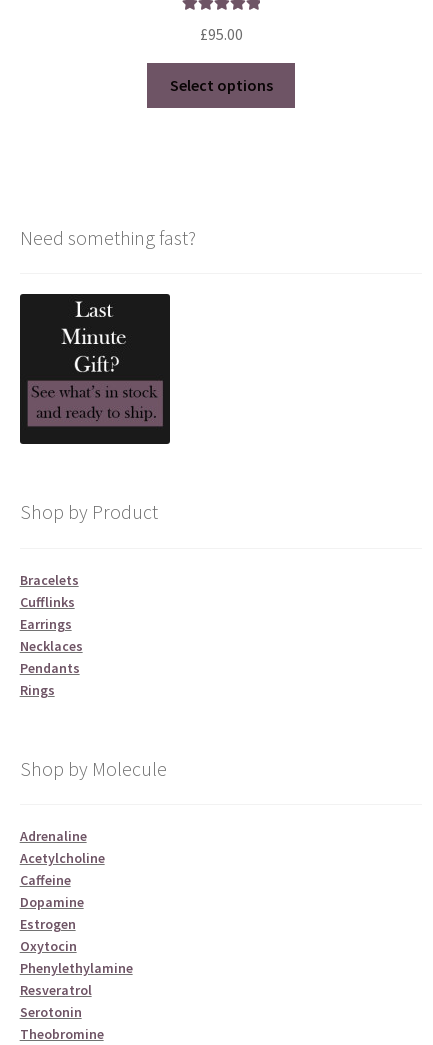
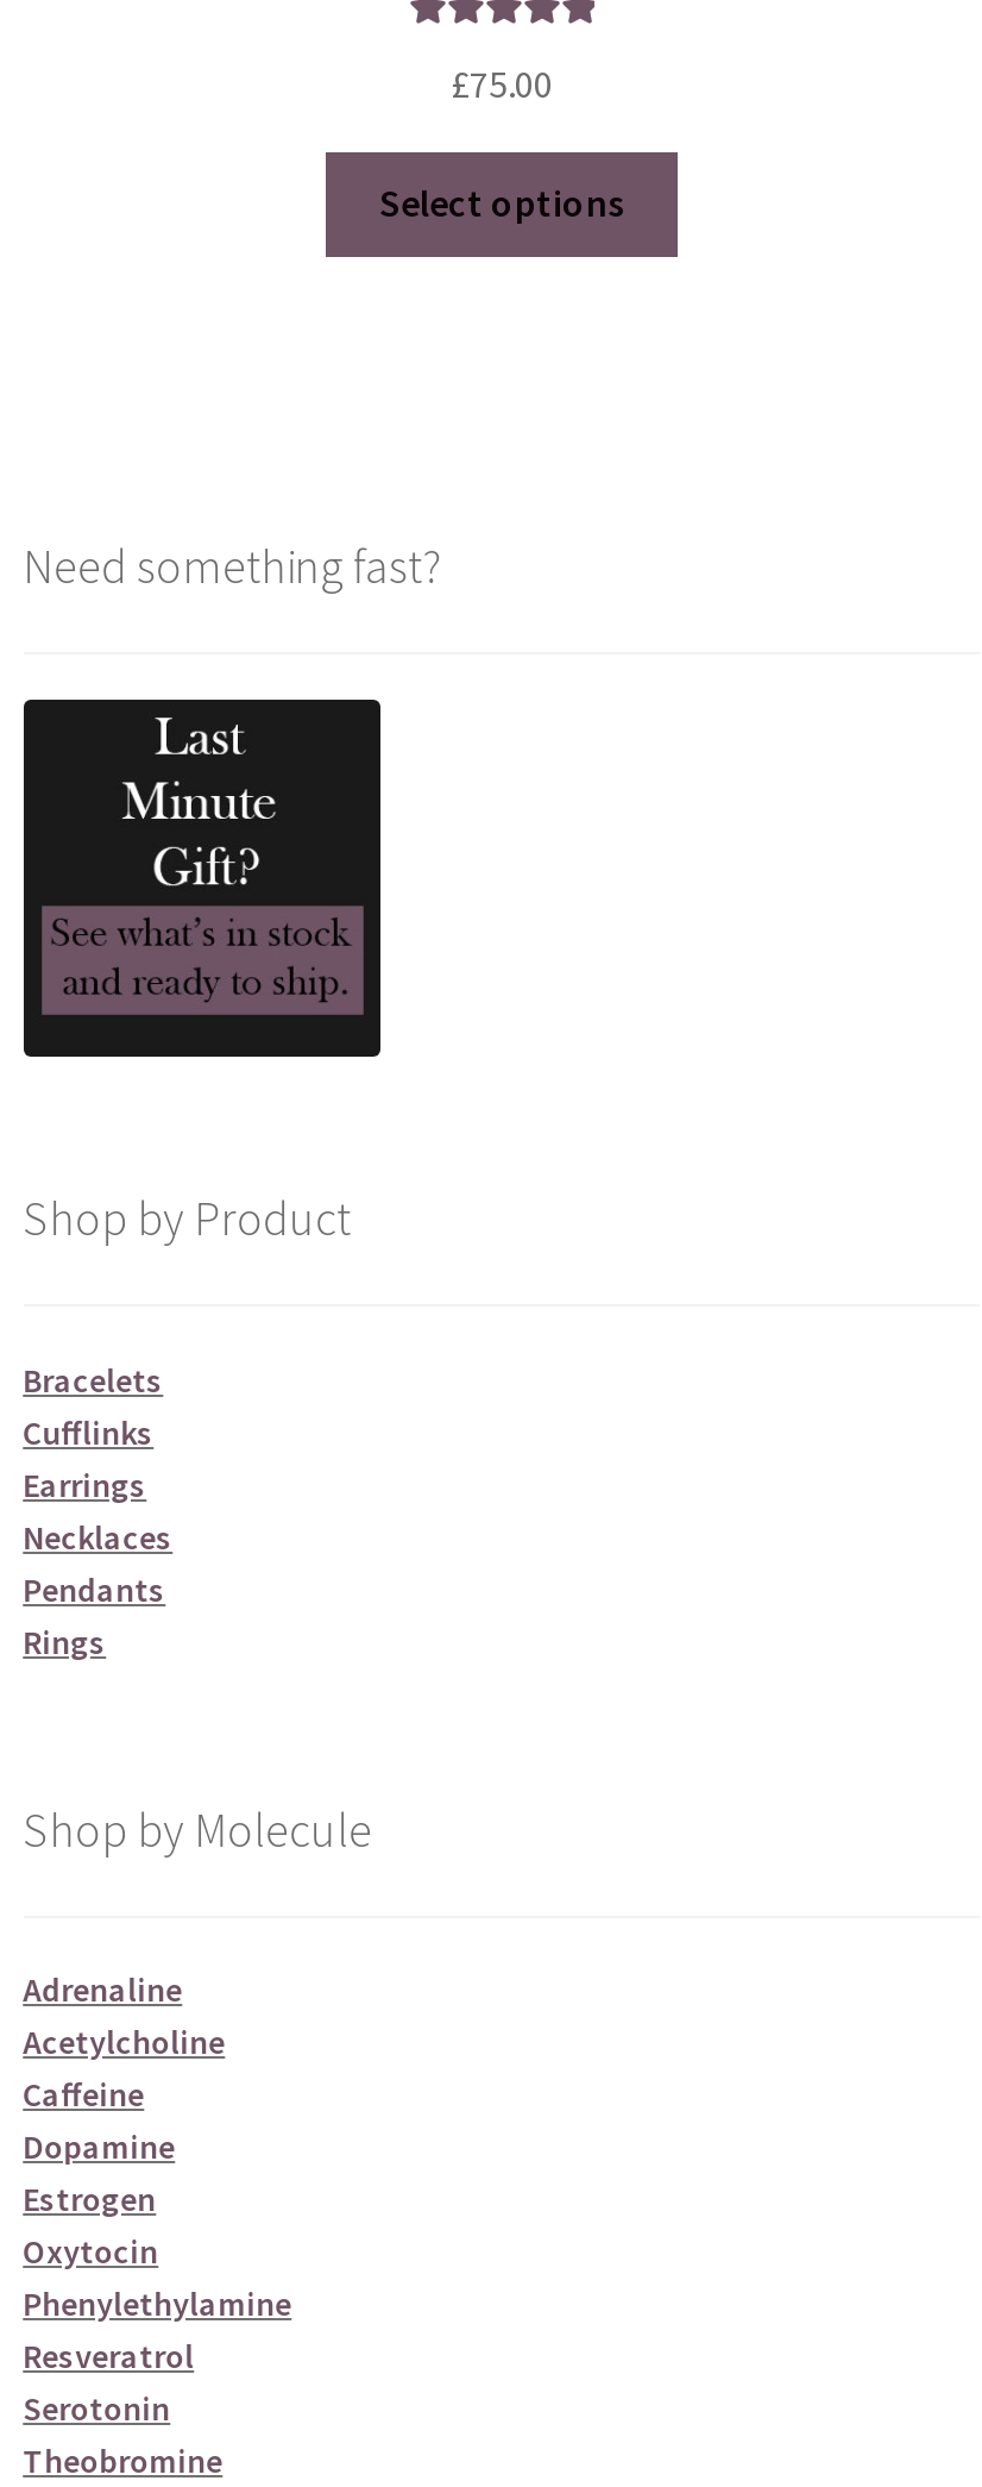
- £95.00
+ £75.00
